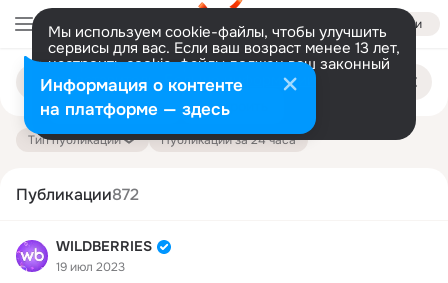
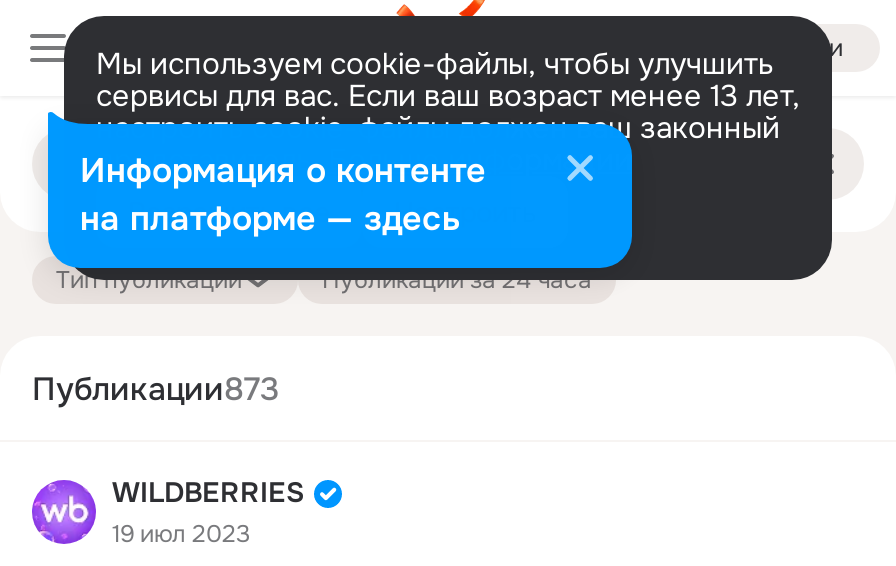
- Публикации872
+ Публикации873
